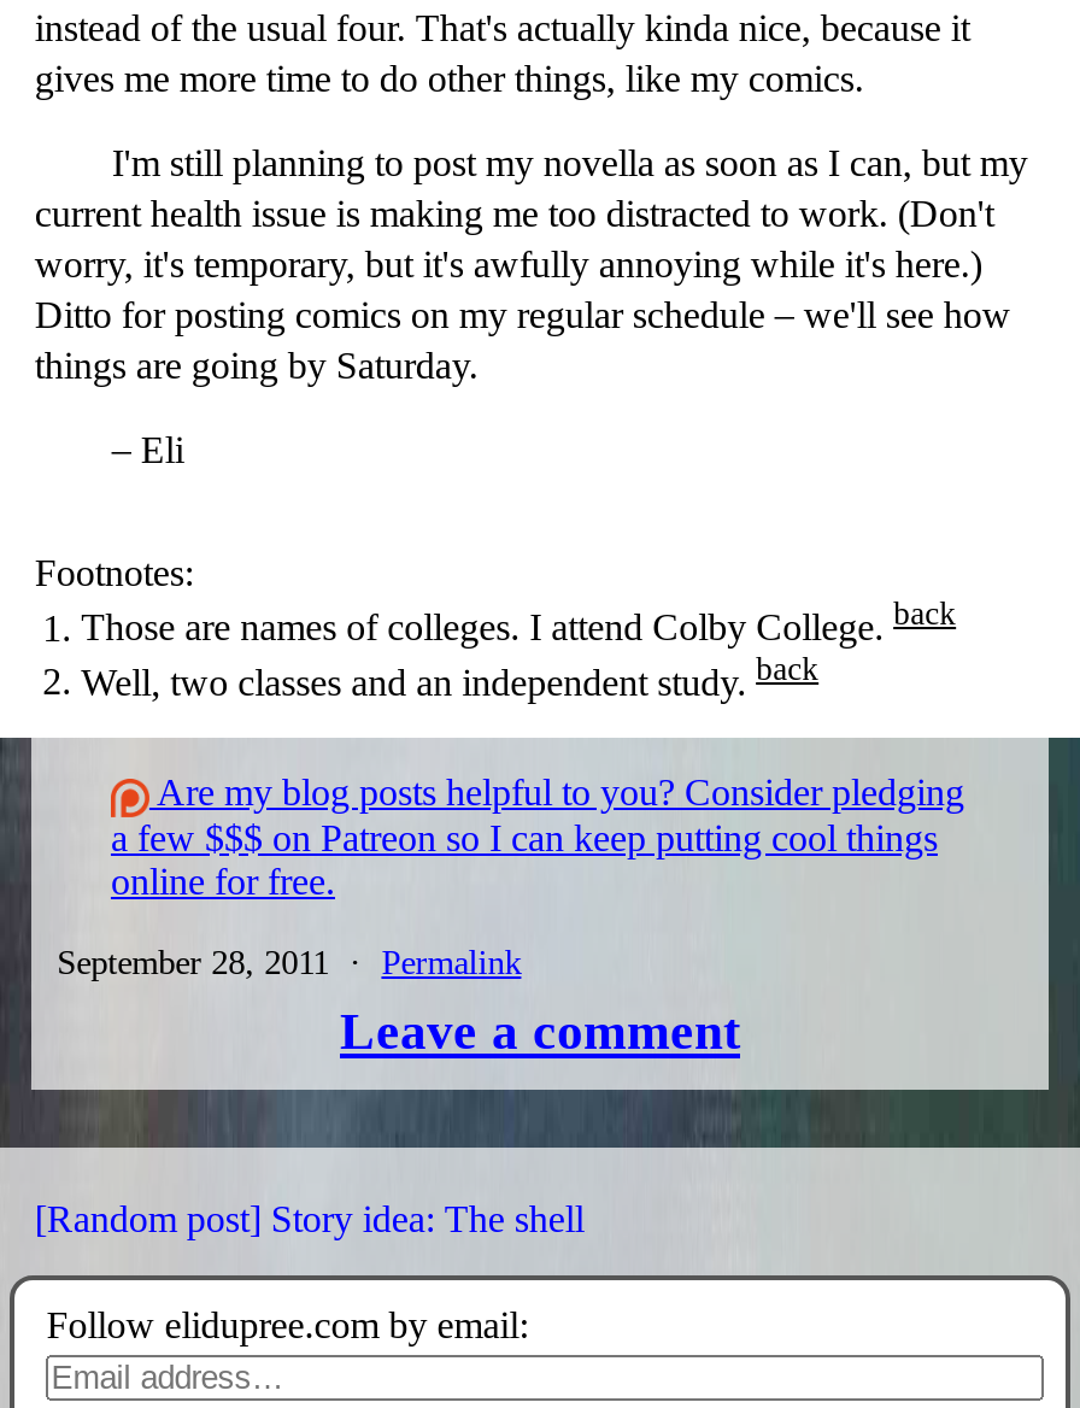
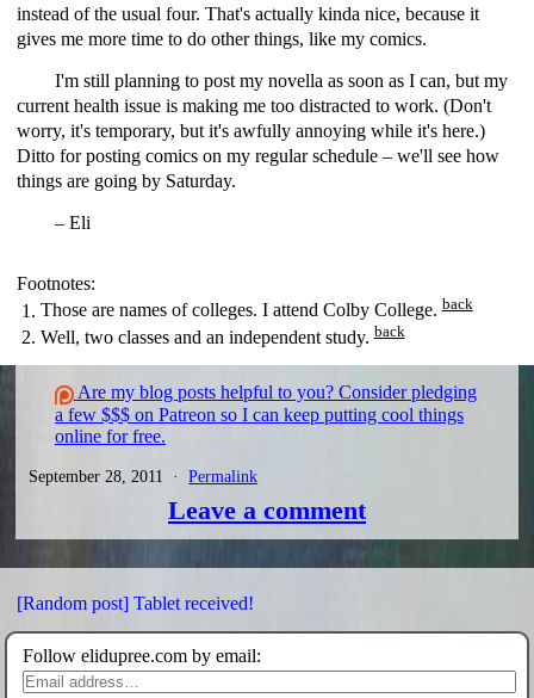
- [Random post] Story idea: The shell
+ [Random post] Tablet received!
